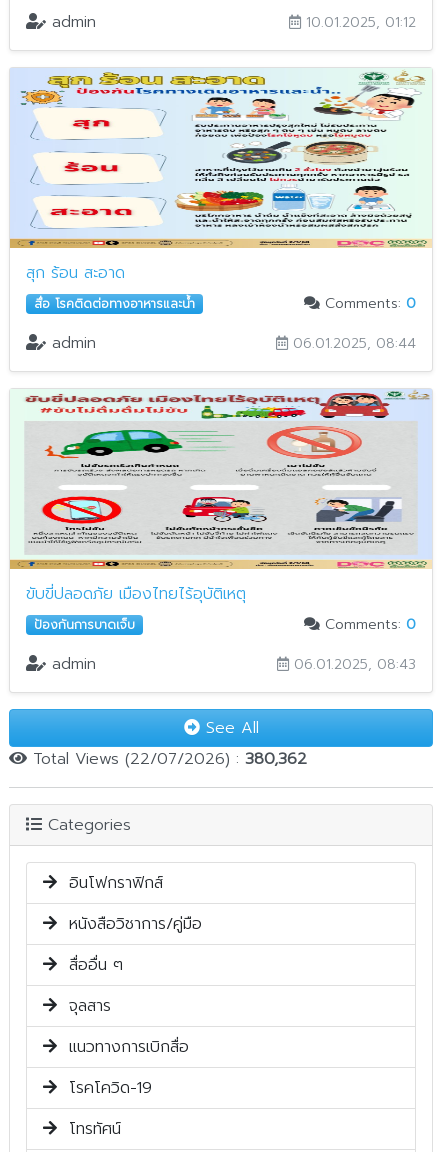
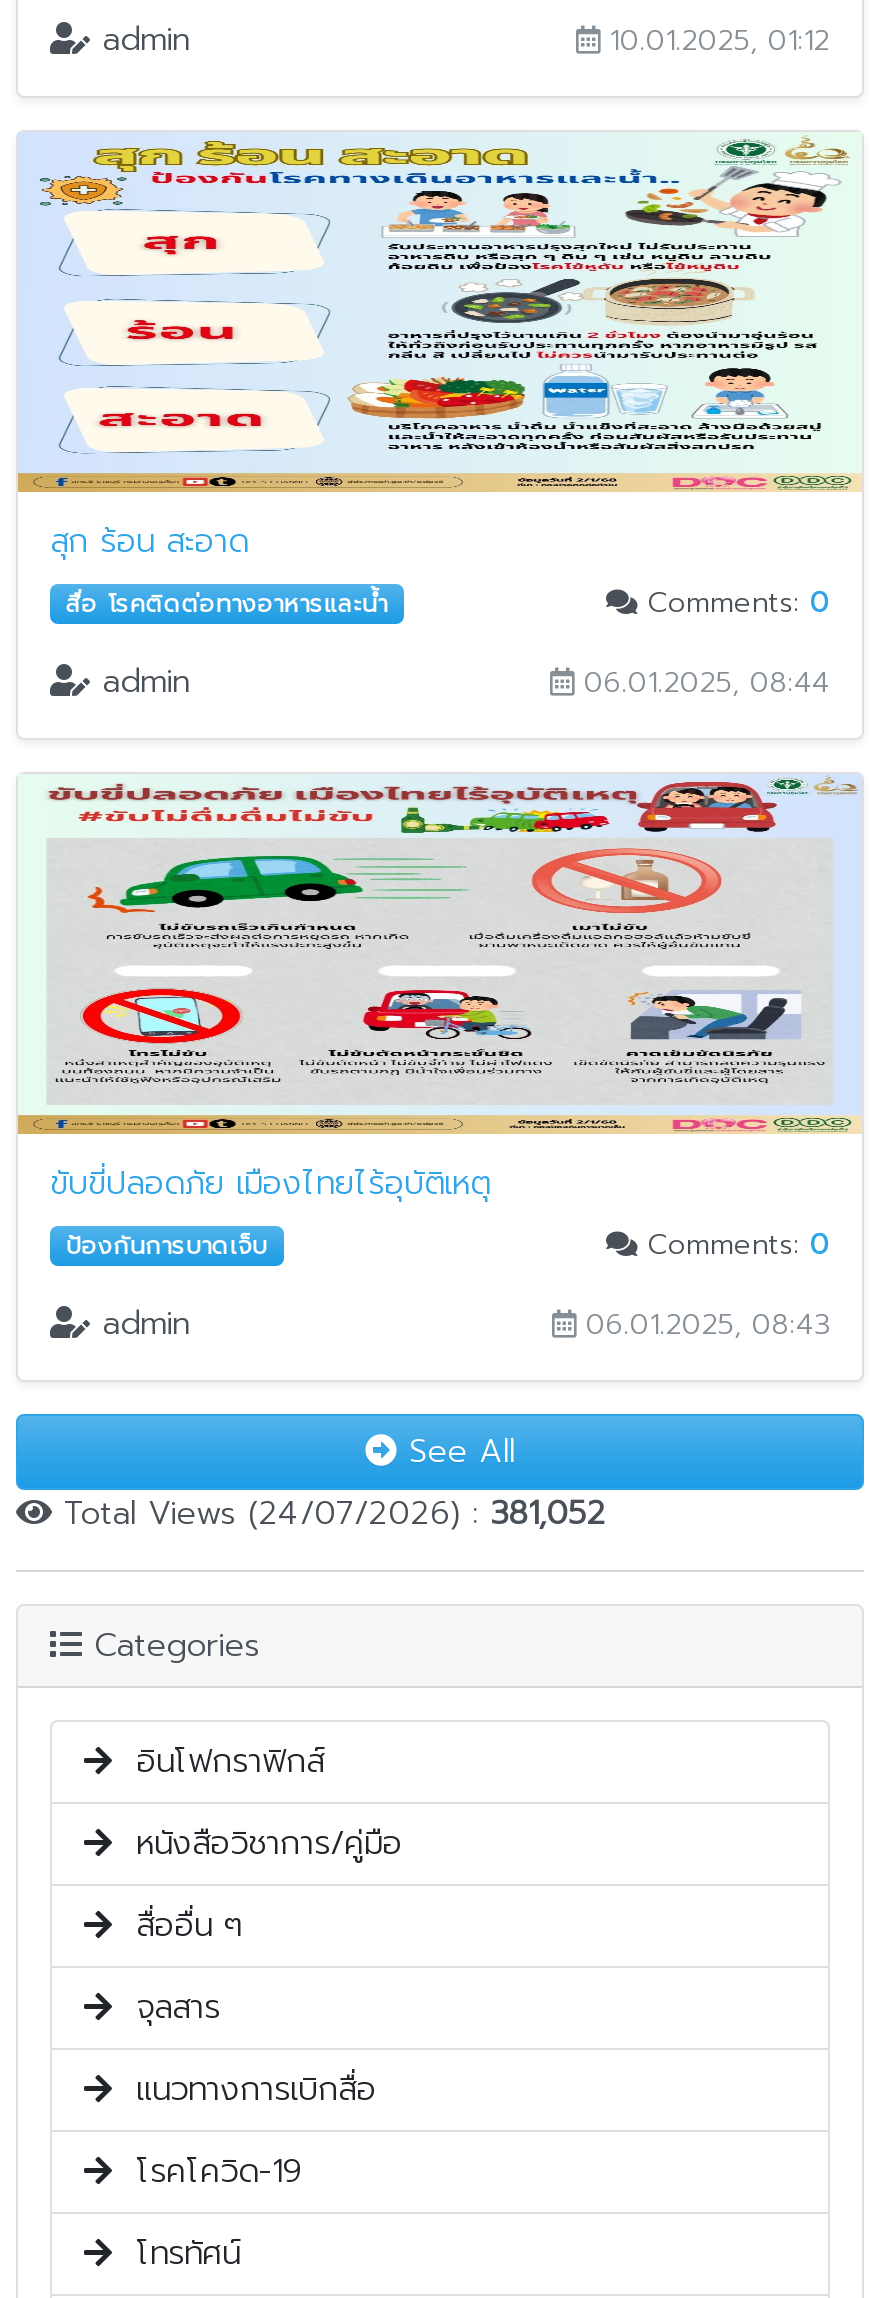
- Total Views (22/07/2026) :380,362
+ Total Views (24/07/2026) :381,052
